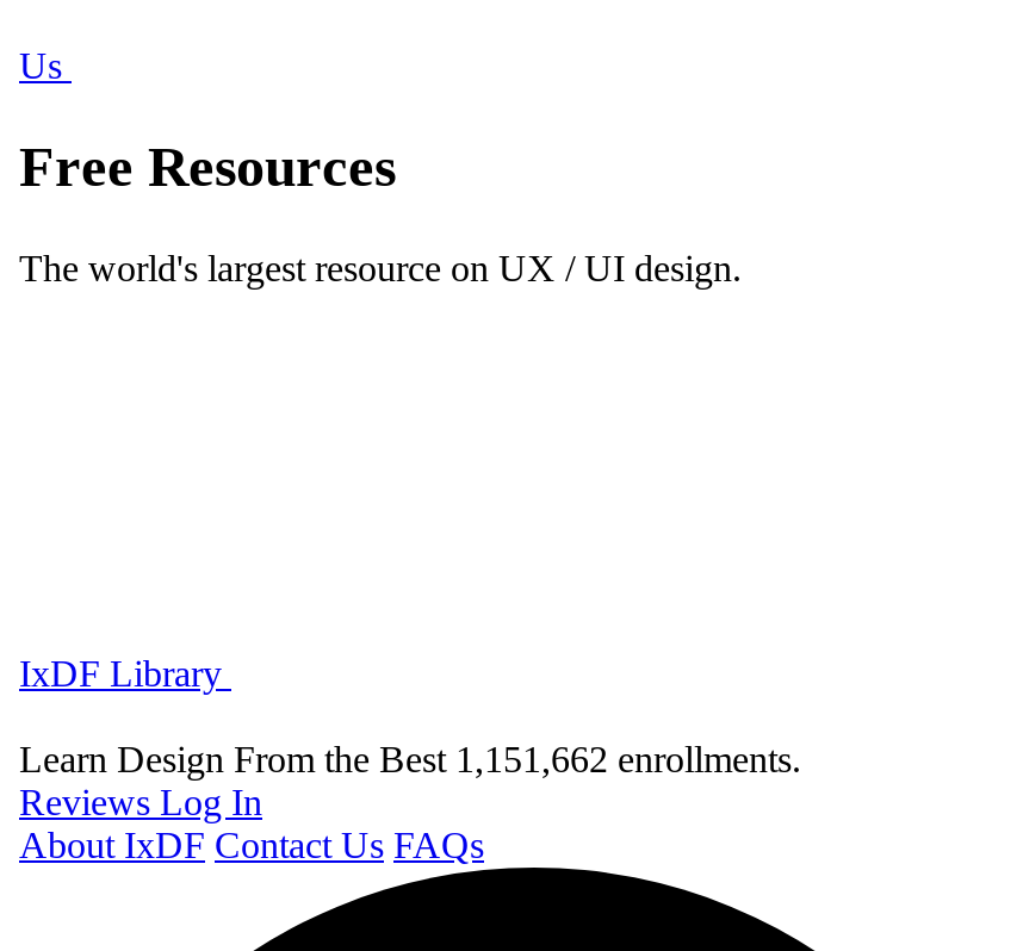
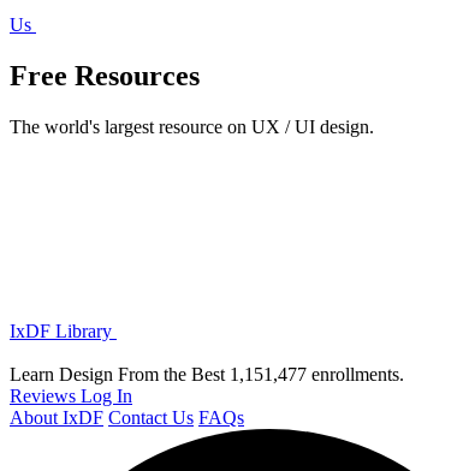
- Learn Design From the Best 1,151,662 enrollments.
+ Learn Design From the Best 1,151,477 enrollments.
